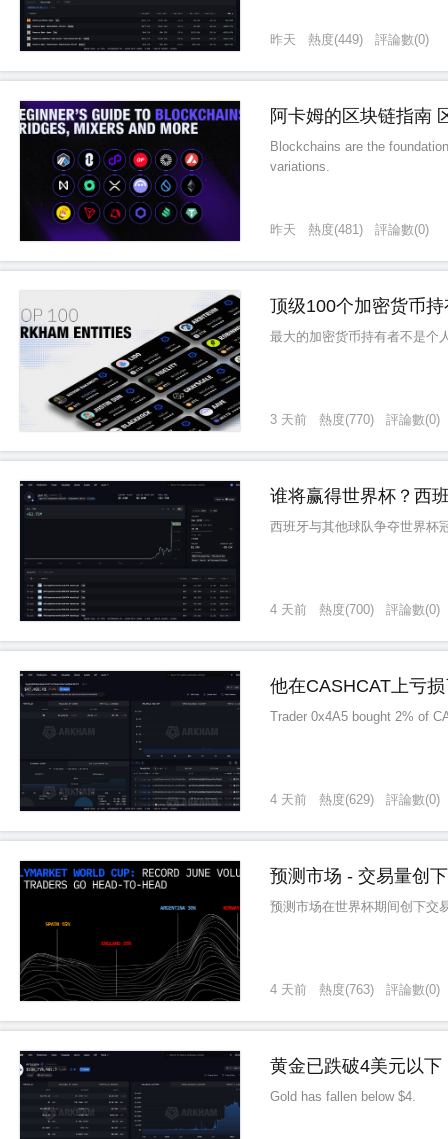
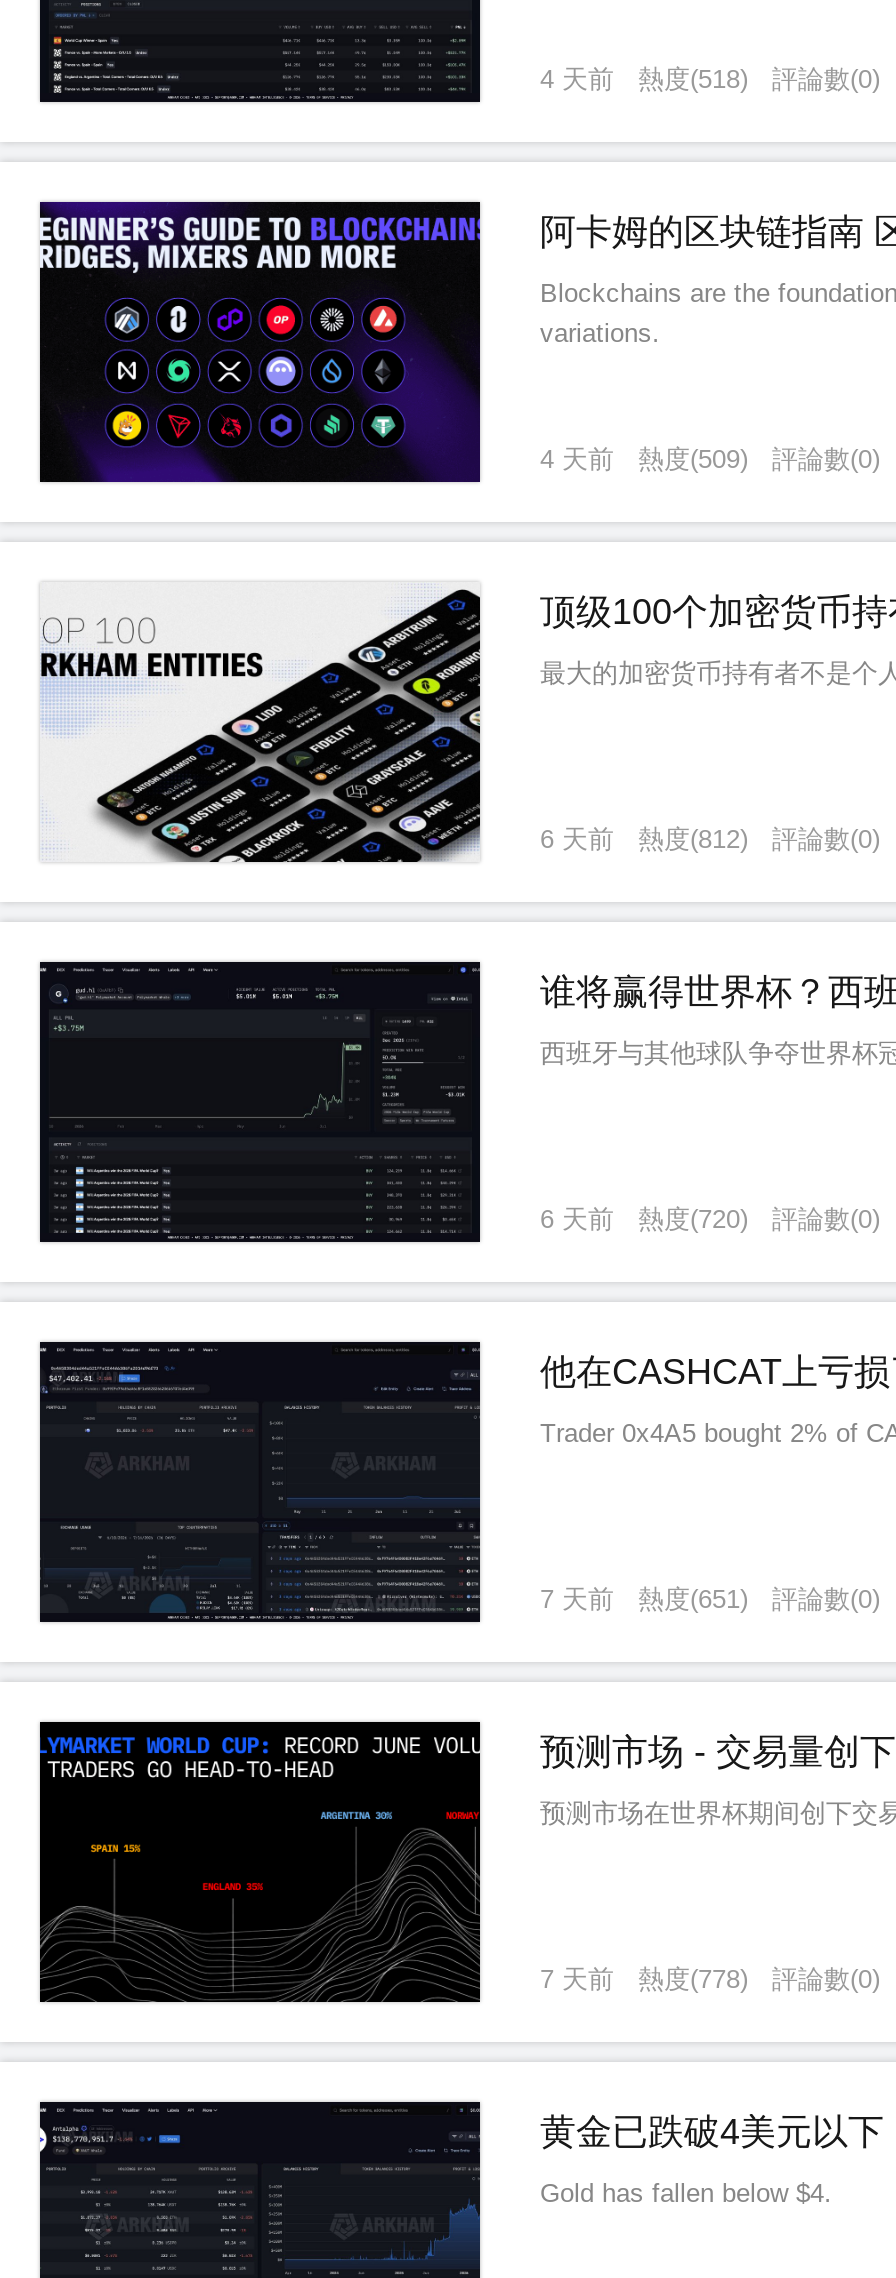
- 昨天
- 熱度(449)
+ 4 天前
+ 熱度(518)

- 昨天
- 熱度(481)
+ 4 天前
+ 熱度(509)

- 3 天前
+ 6 天前

- 熱度(770)
+ 熱度(812)

- 4 天前
+ 6 天前

- 熱度(700)
+ 熱度(720)

- 4 天前
+ 7 天前

- 熱度(629)
+ 熱度(651)

- 4 天前
+ 7 天前

- 熱度(763)
+ 熱度(778)
